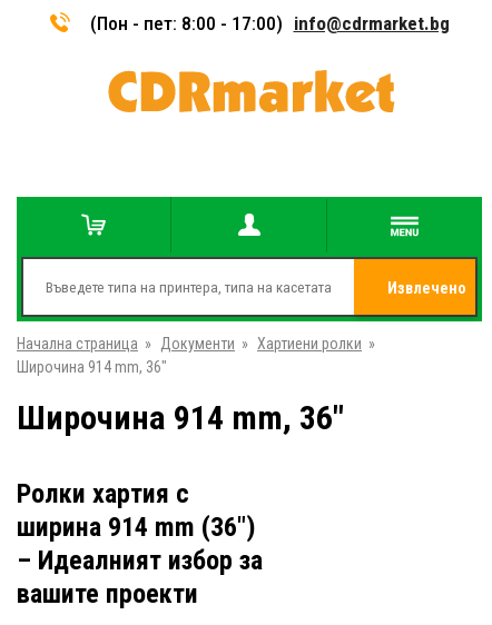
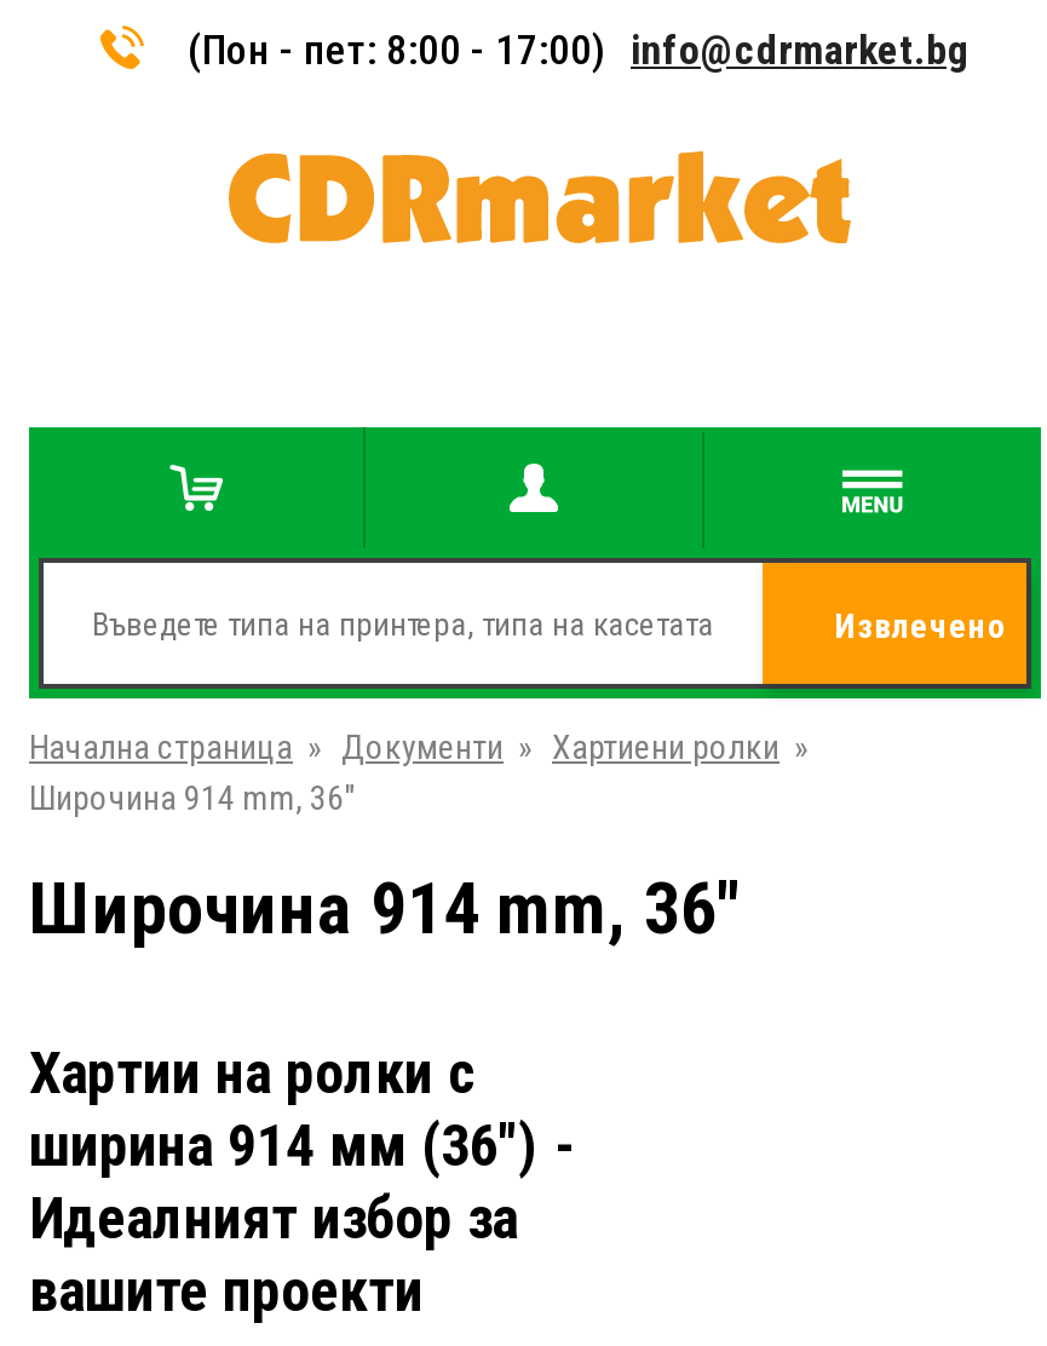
- Ролки хартия с
- ширина 914 mm (36")
- – Идеалният избор за
+ Хартии на ролки с
+ ширина 914 мм (36") -
+ Идеалният избор за
